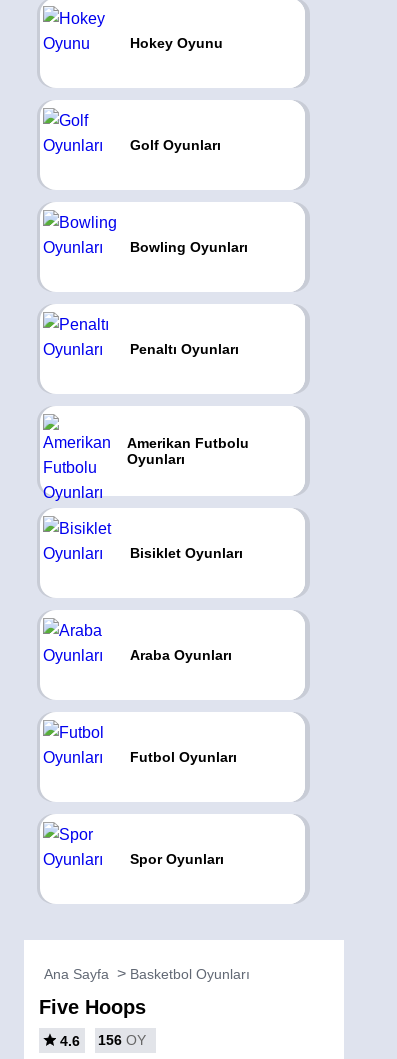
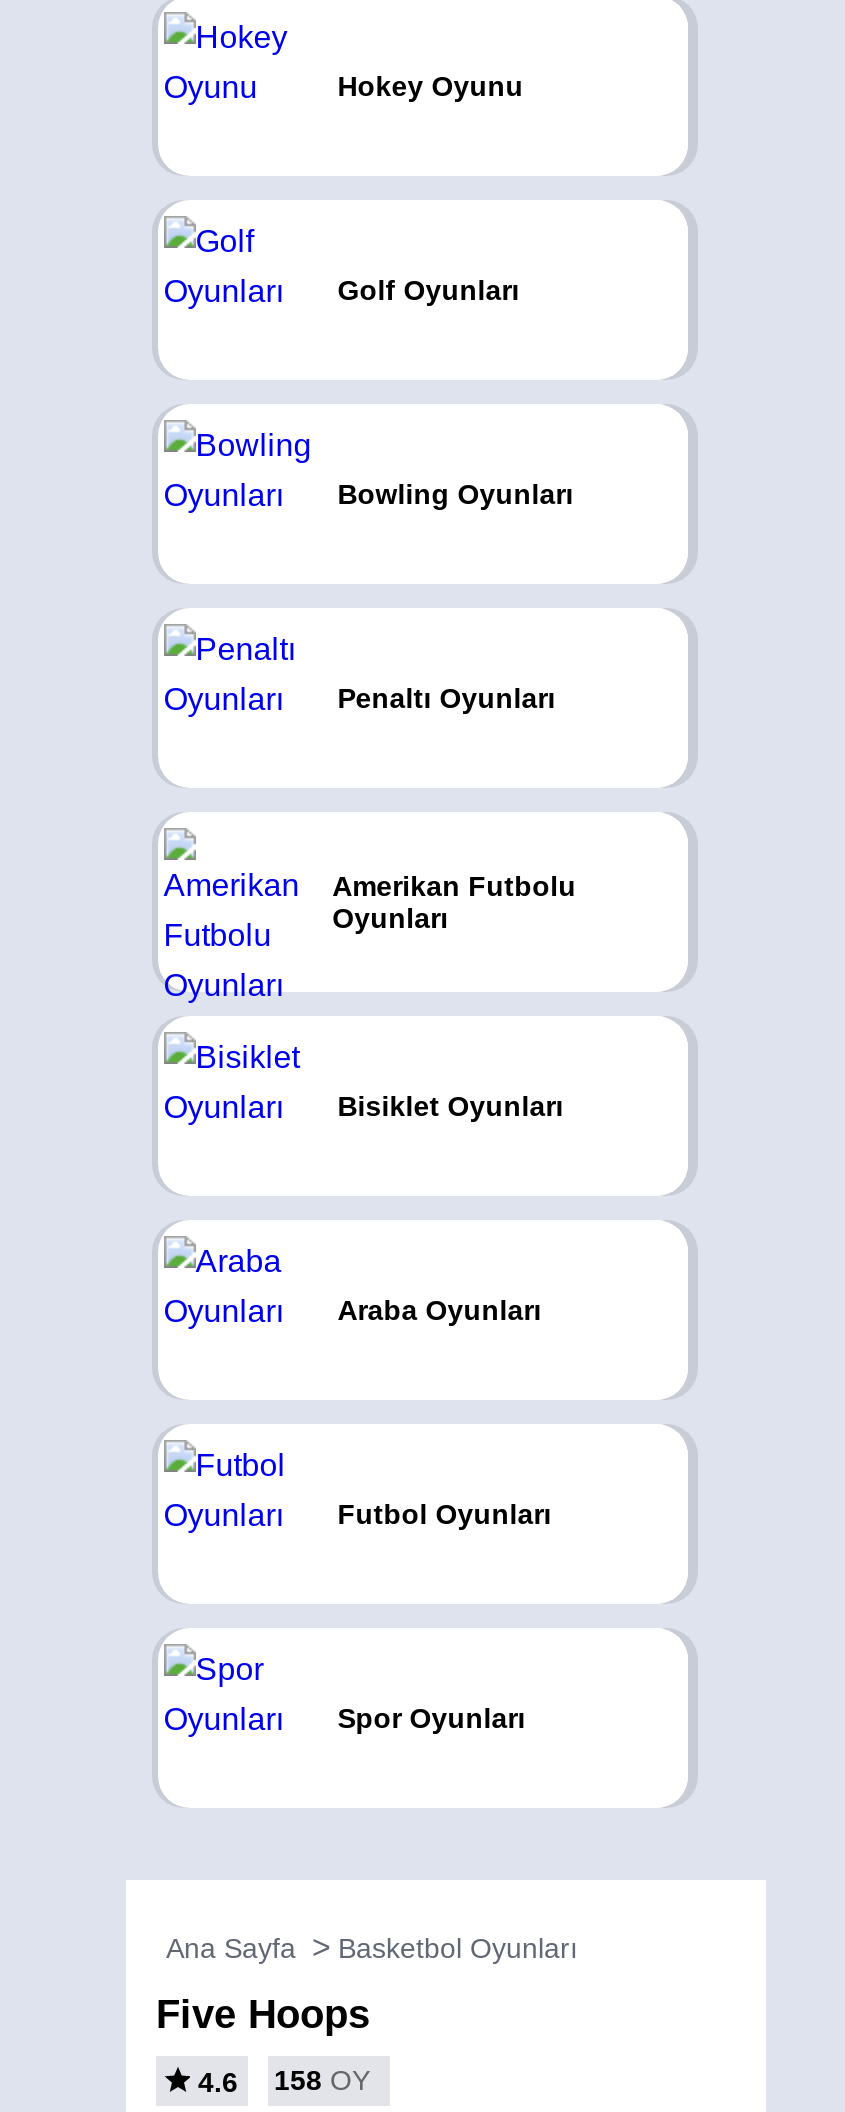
- 4.6 156 OY
+ 4.6 158 OY
